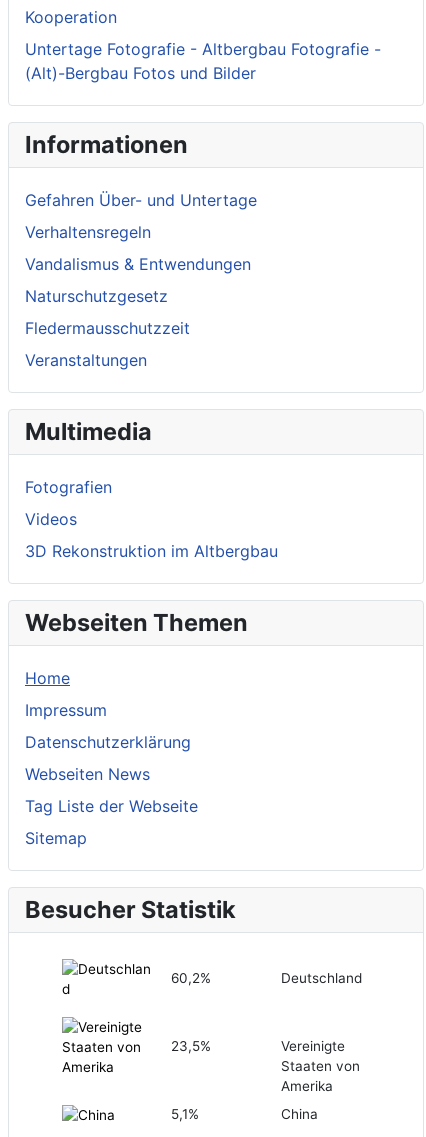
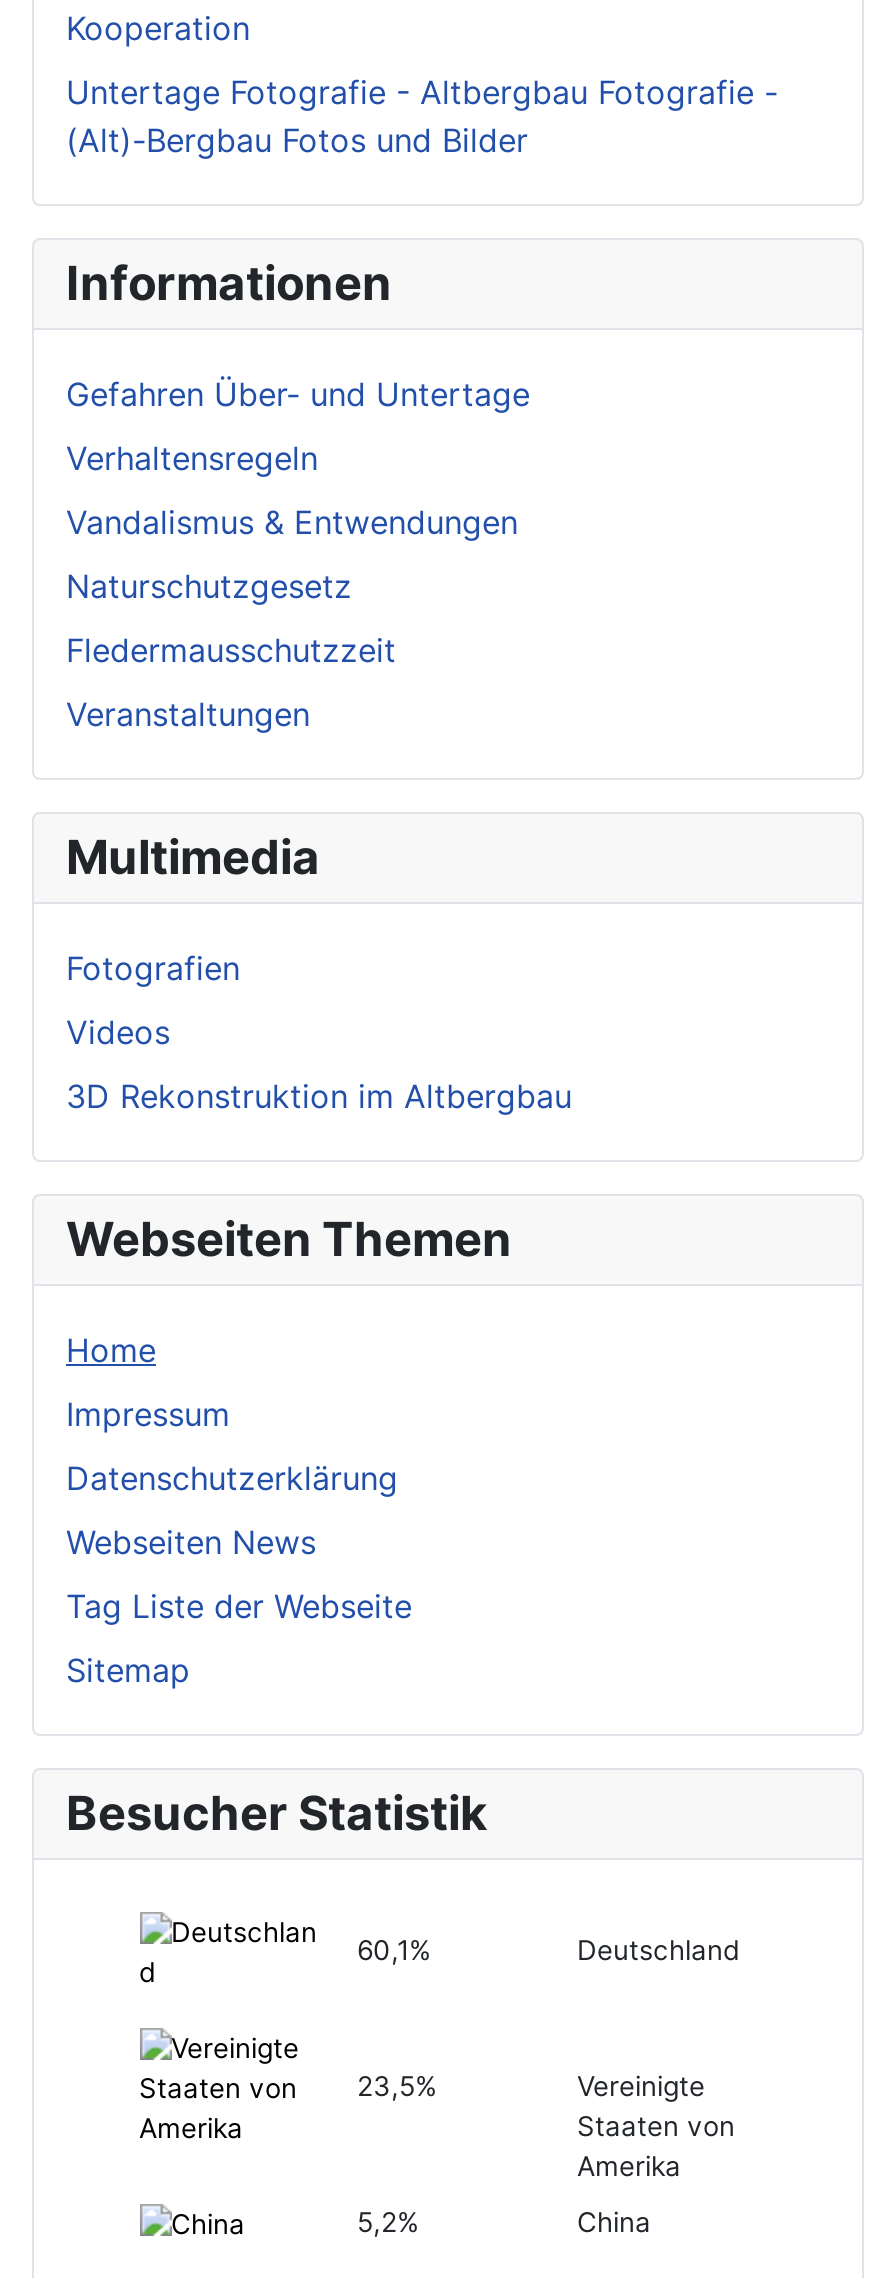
- 60,2%
+ 60,1%

- 5,1%
+ 5,2%
